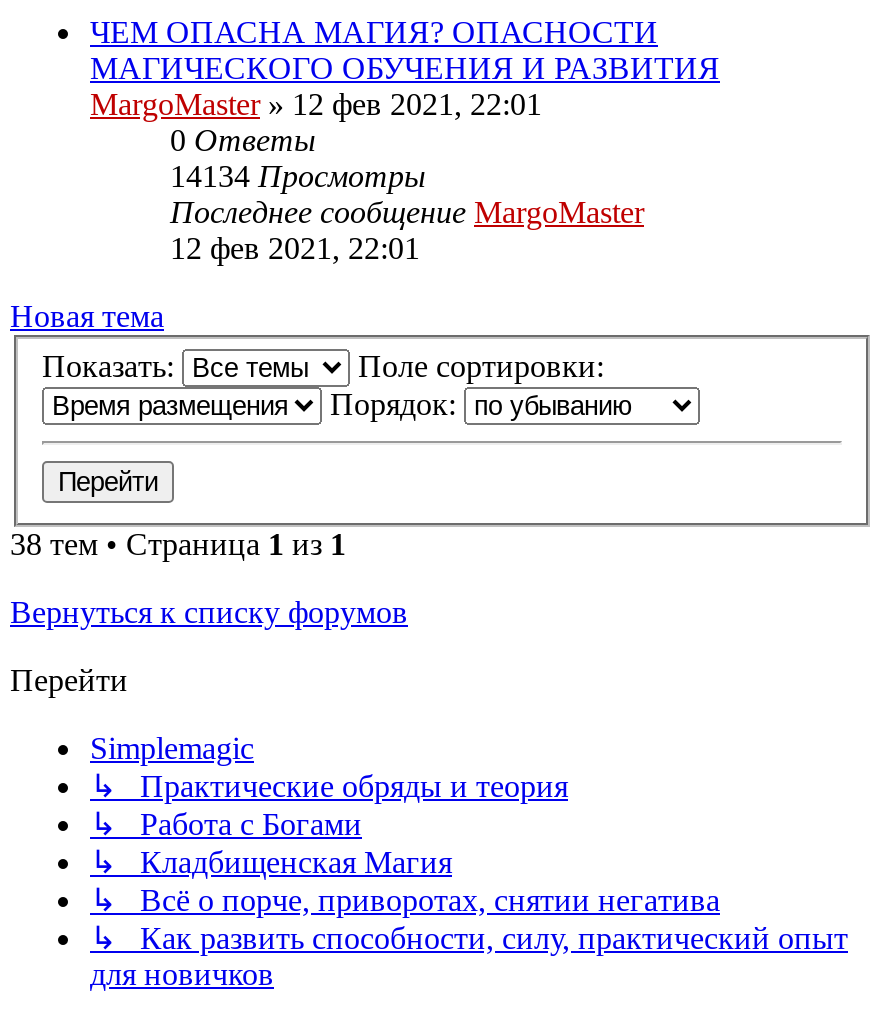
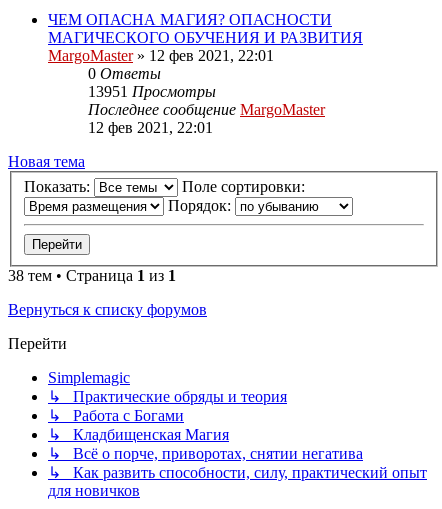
- 14134 Просмотры
+ 13951 Просмотры
